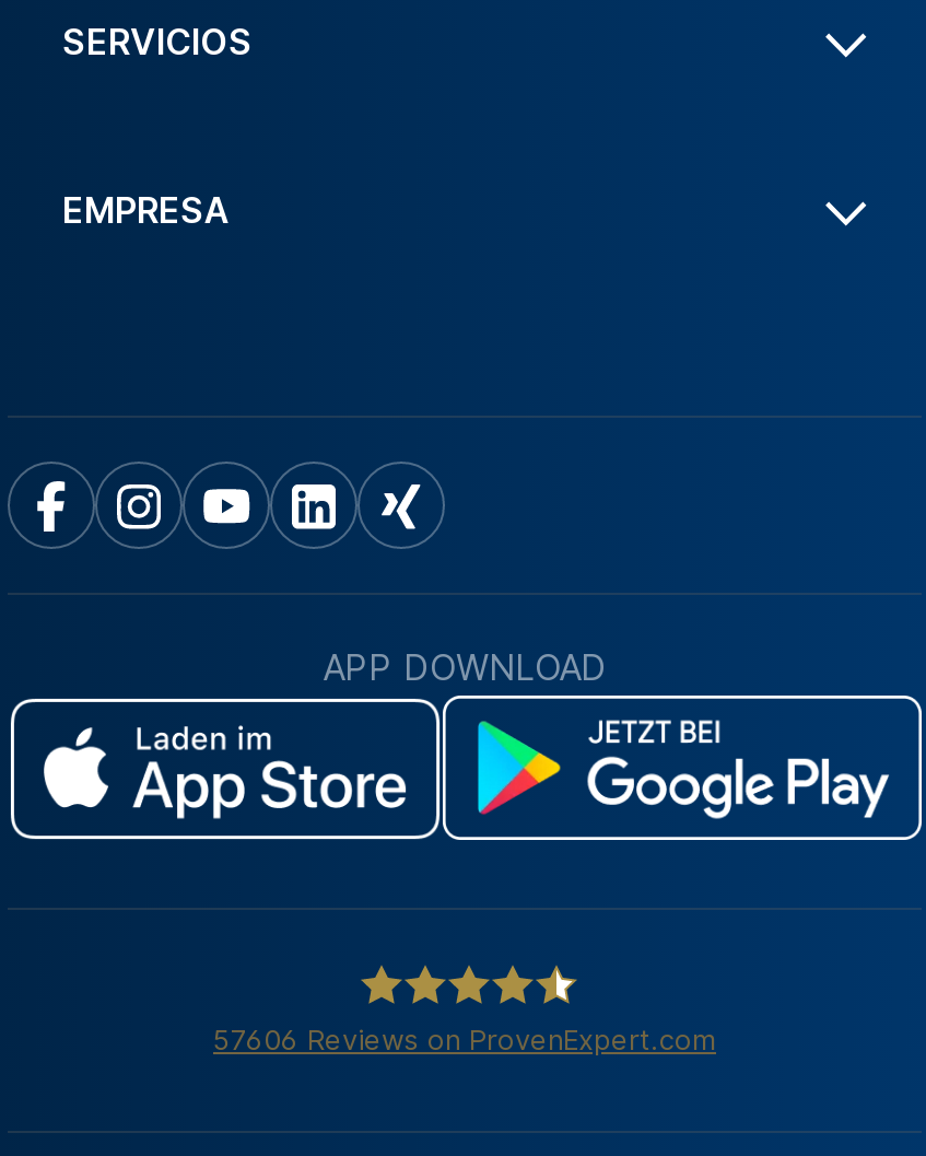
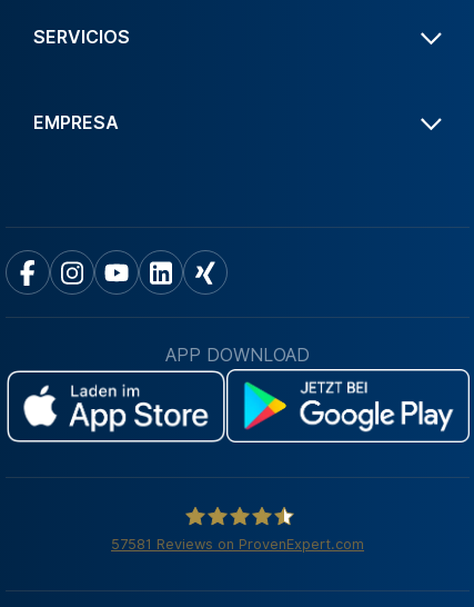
- 57606 Reviews on ProvenExpert.com
+ 57581 Reviews on ProvenExpert.com
